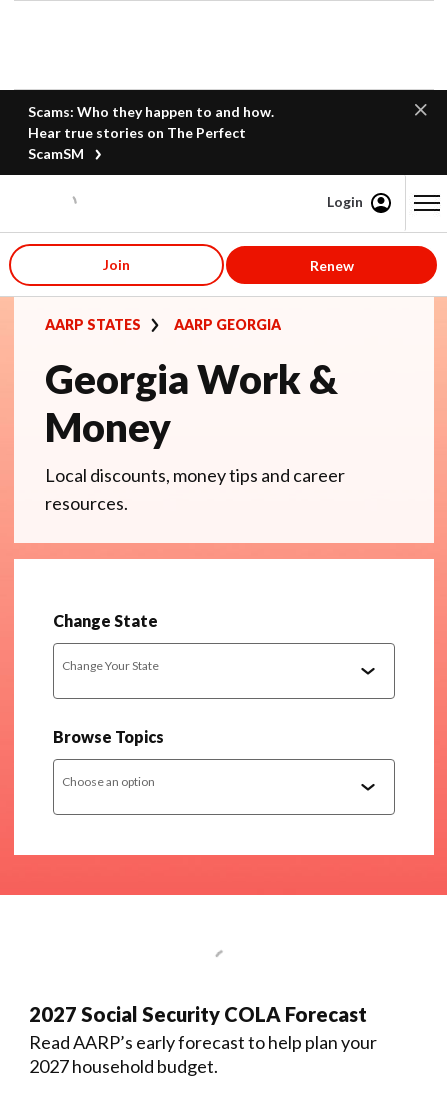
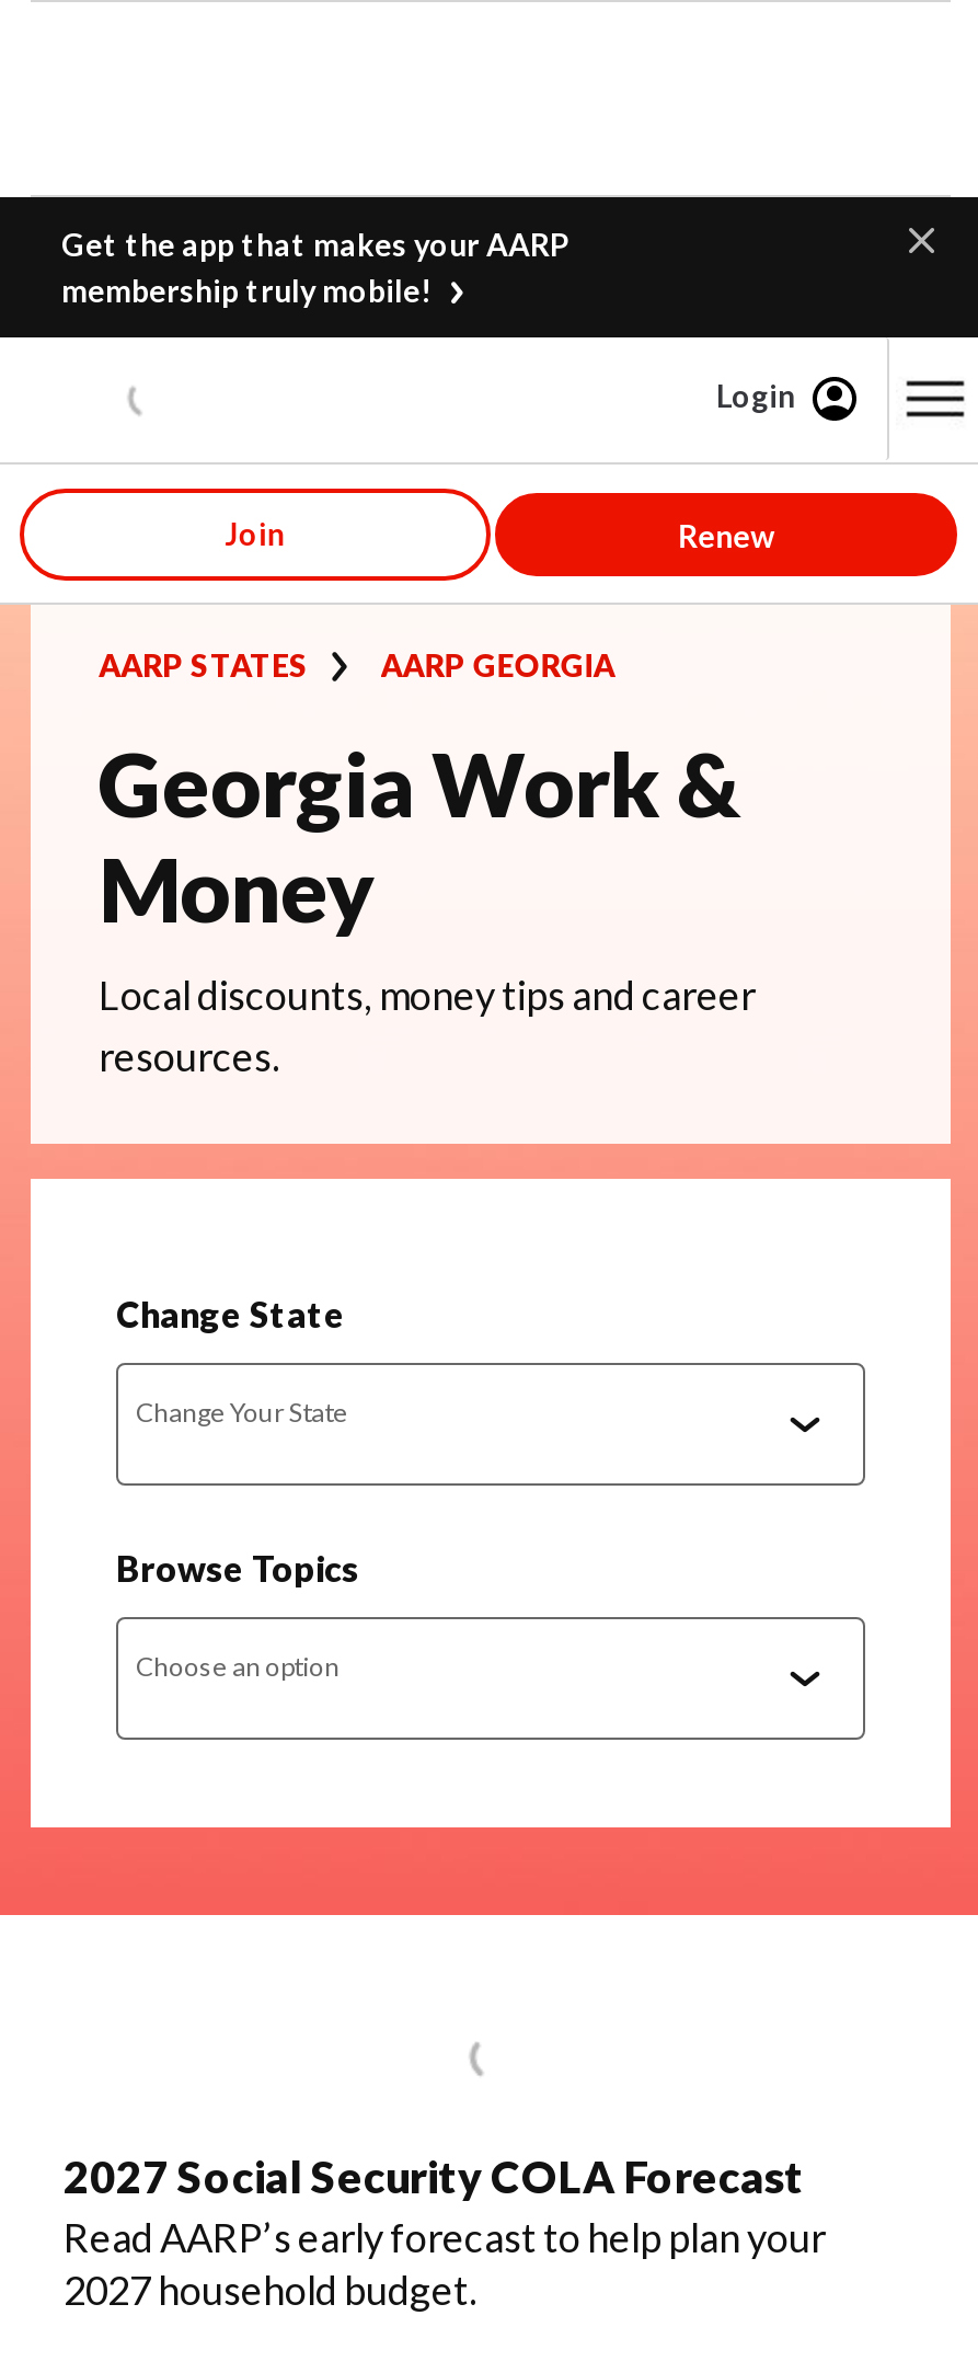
- Scams: Who they happen to and how.
- Hear true stories on The Perfect
- ScamSM
+ Get the app that makes your AARP
+ membership truly mobile!
